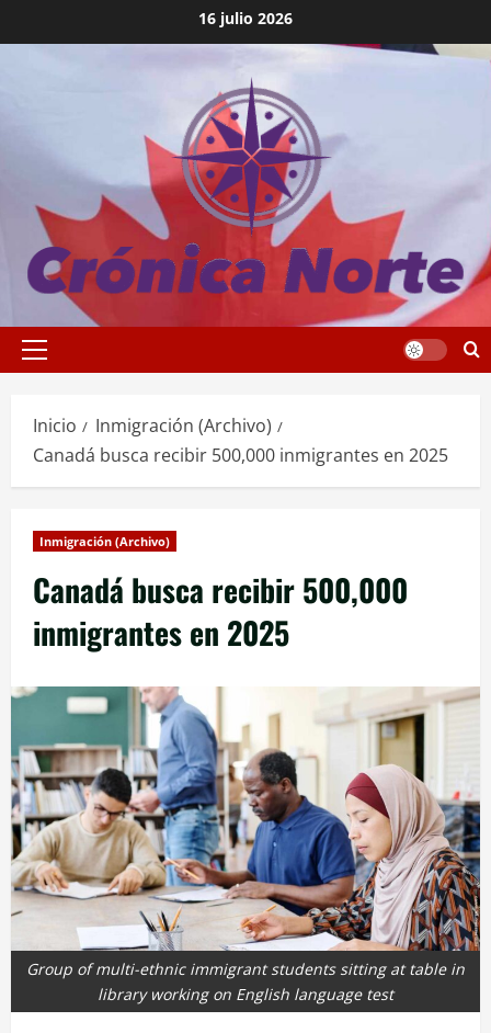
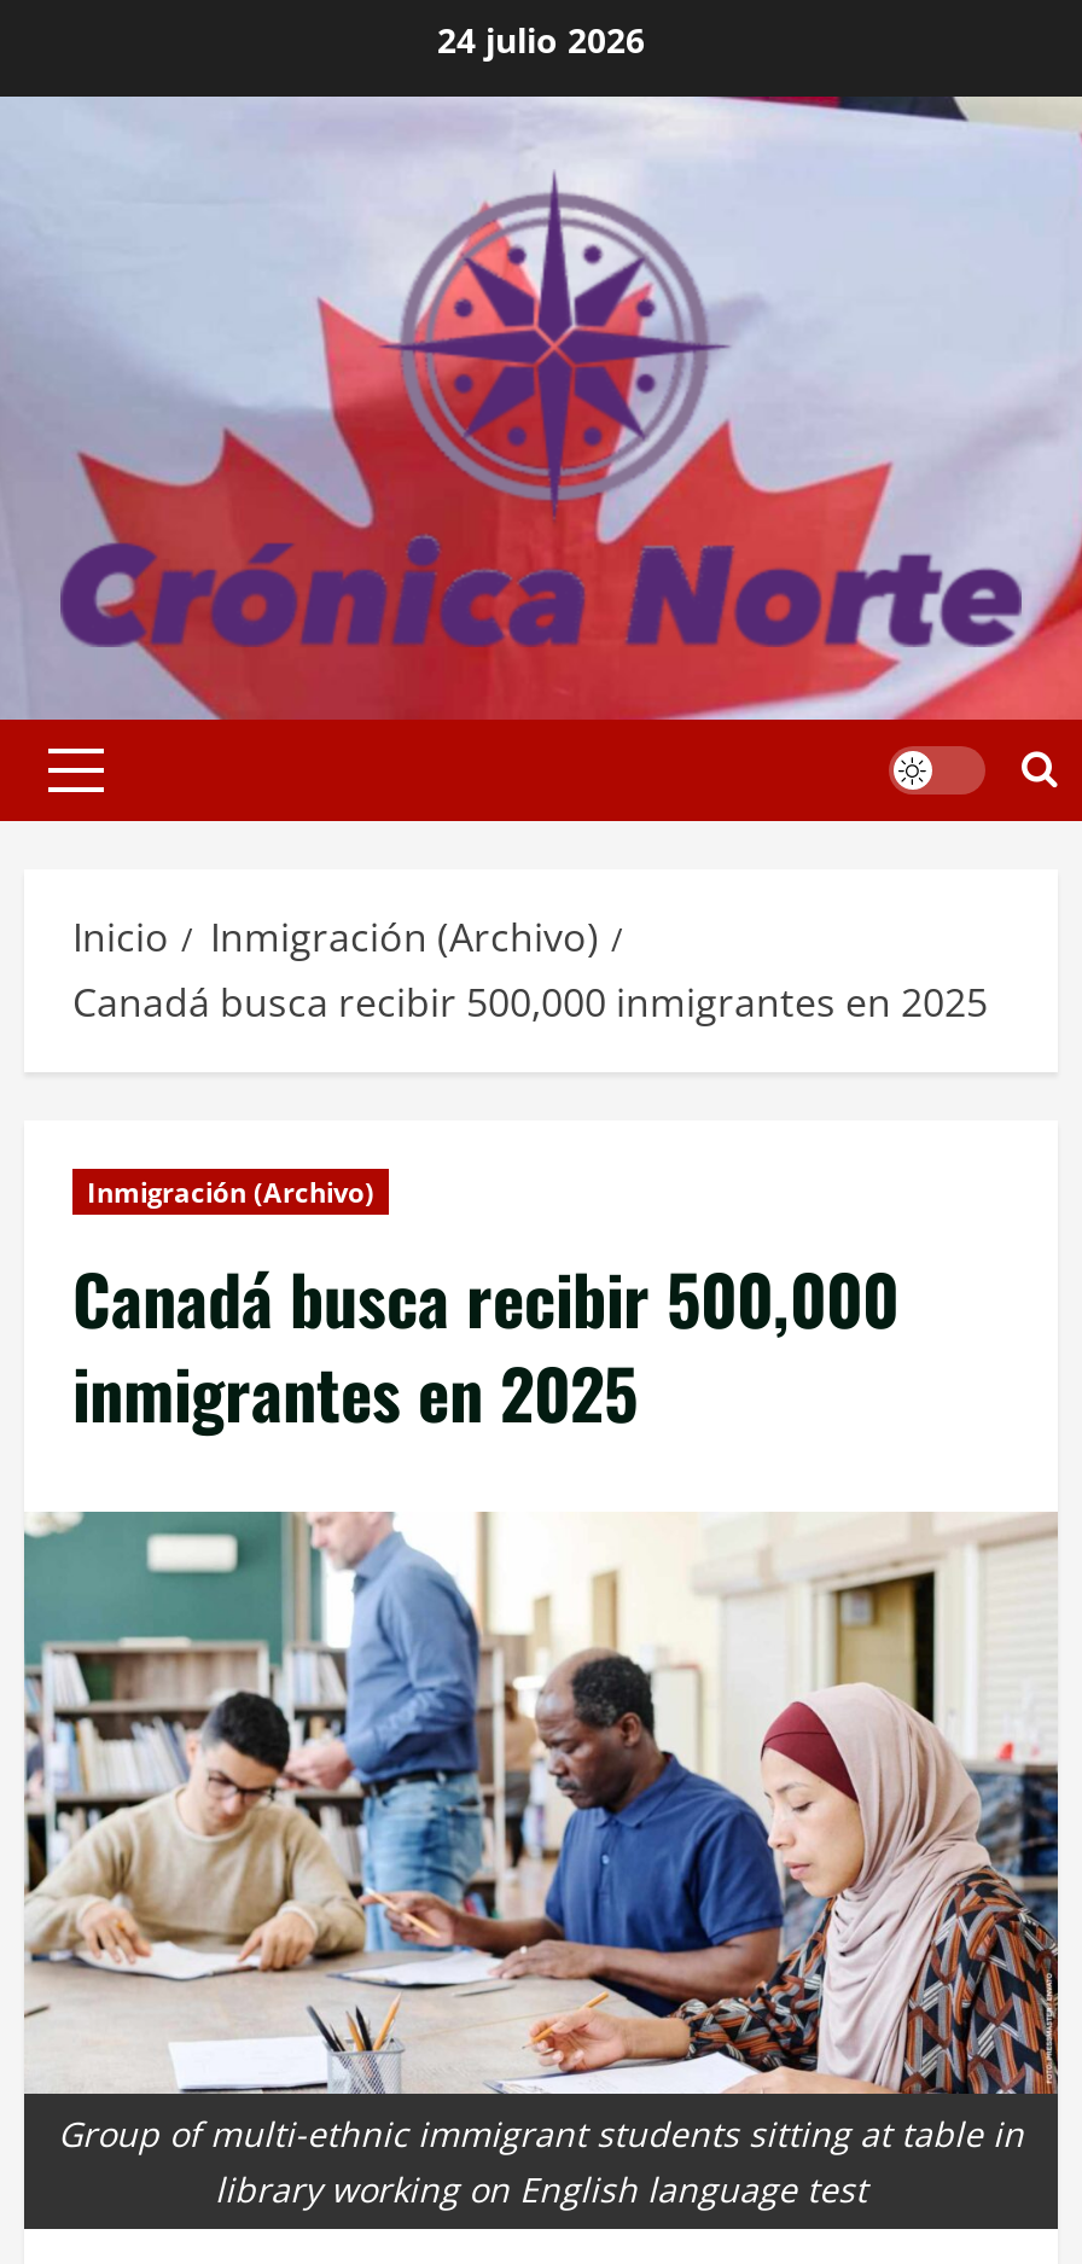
- 16 julio 2026
+ 24 julio 2026
